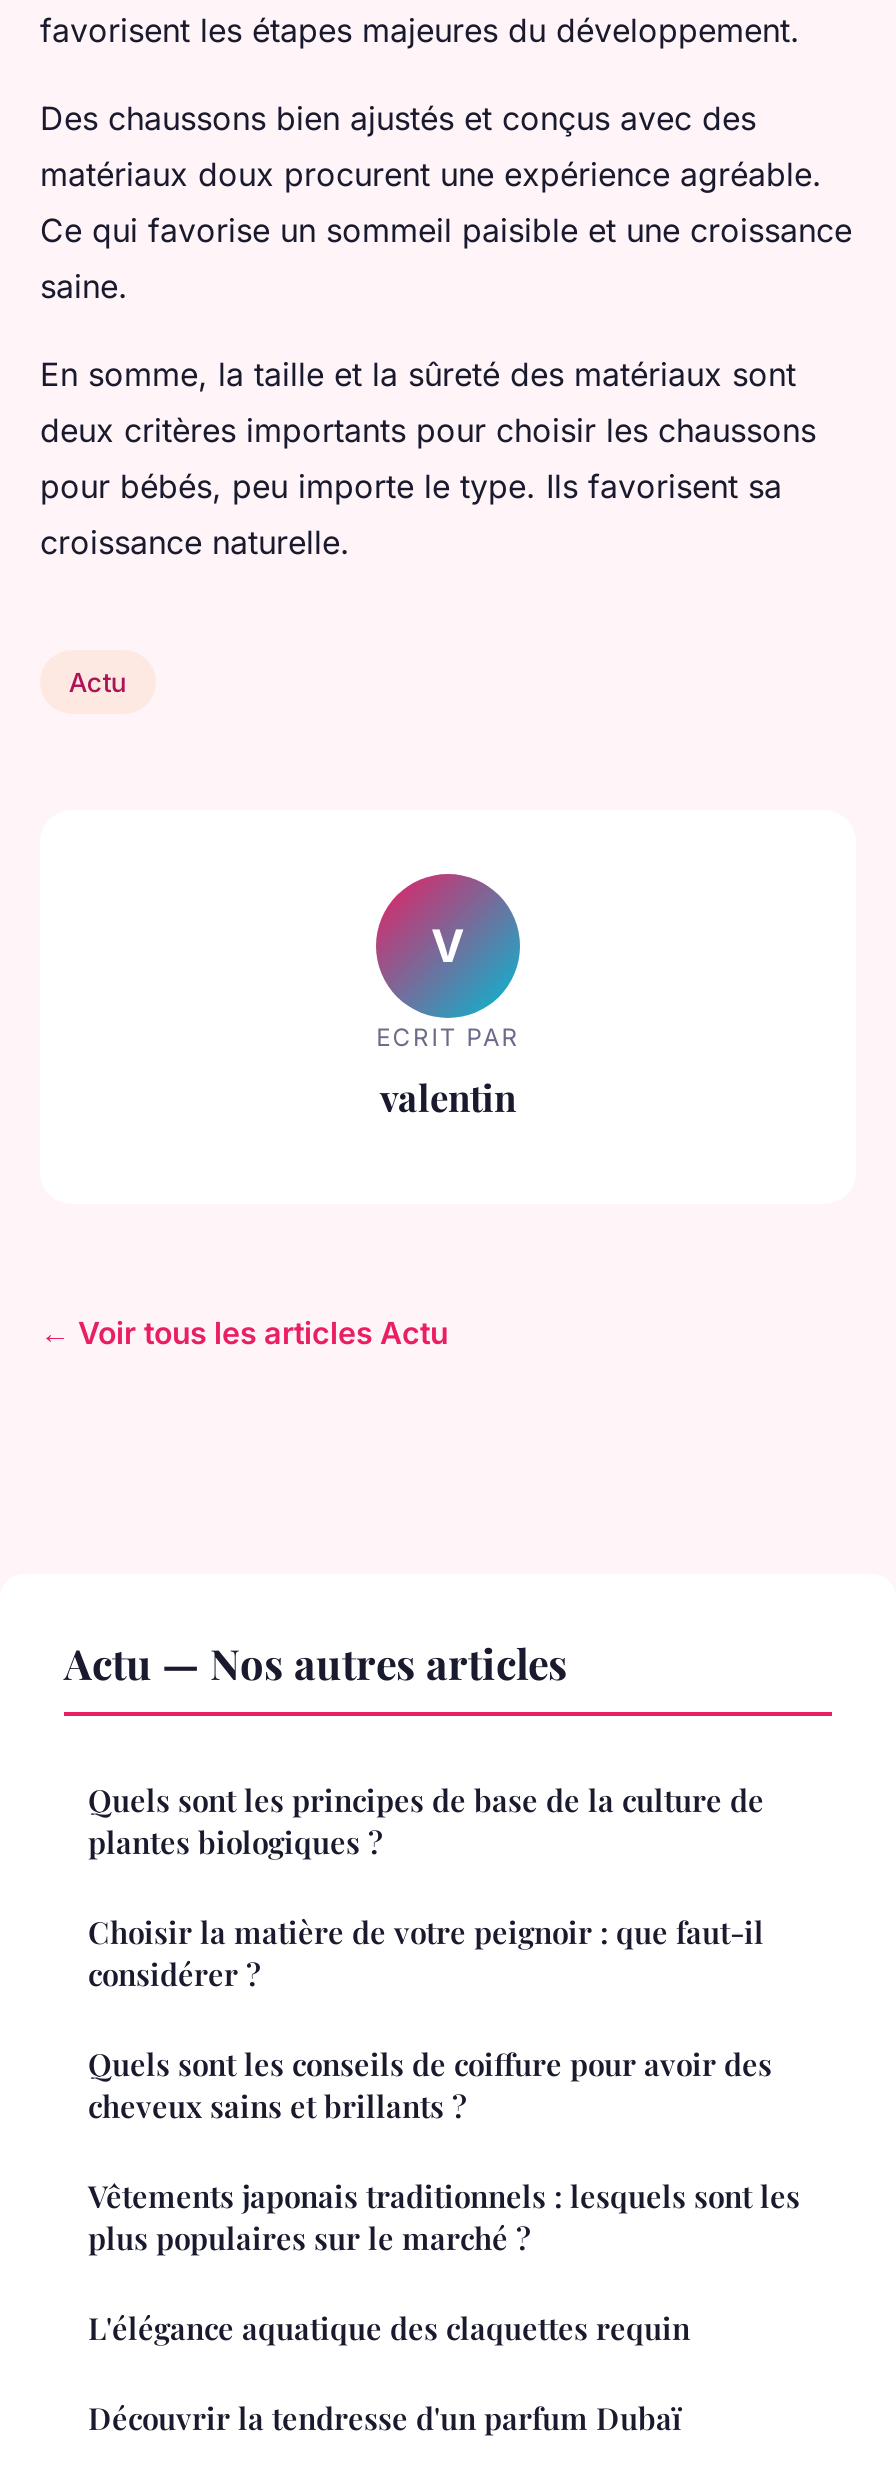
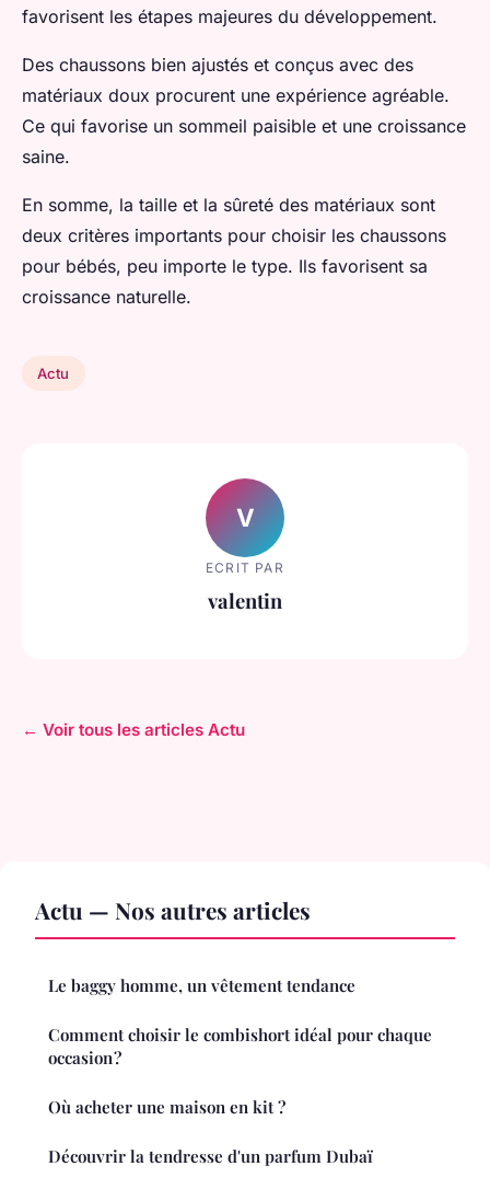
- Quels sont les principes de base de la culture de
- plantes biologiques ?
- Choisir la matière de votre peignoir : que faut-il
- considérer ?
- Quels sont les conseils de coiffure pour avoir des
- cheveux sains et brillants ?
- Vêtements japonais traditionnels : lesquels sont les
- plus populaires sur le marché ?
- L'élégance aquatique des claquettes requin
+ Le baggy homme, un vêtement tendance
+ Comment choisir le combishort idéal pour chaque
+ occasion ?
+ Où acheter une maison en kit ?
